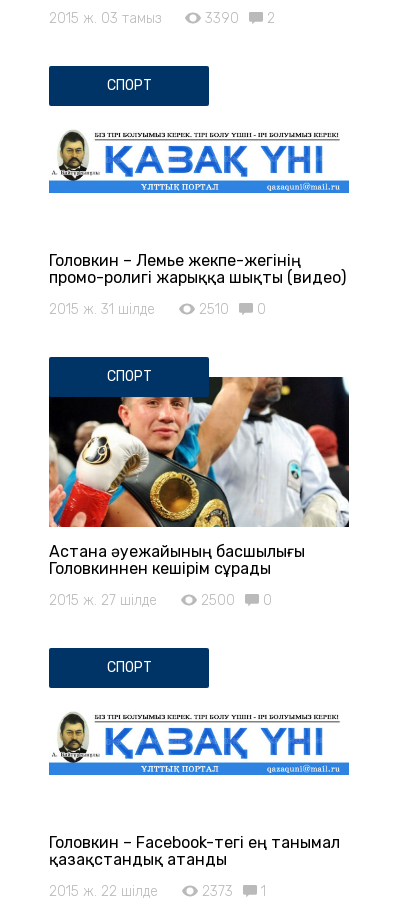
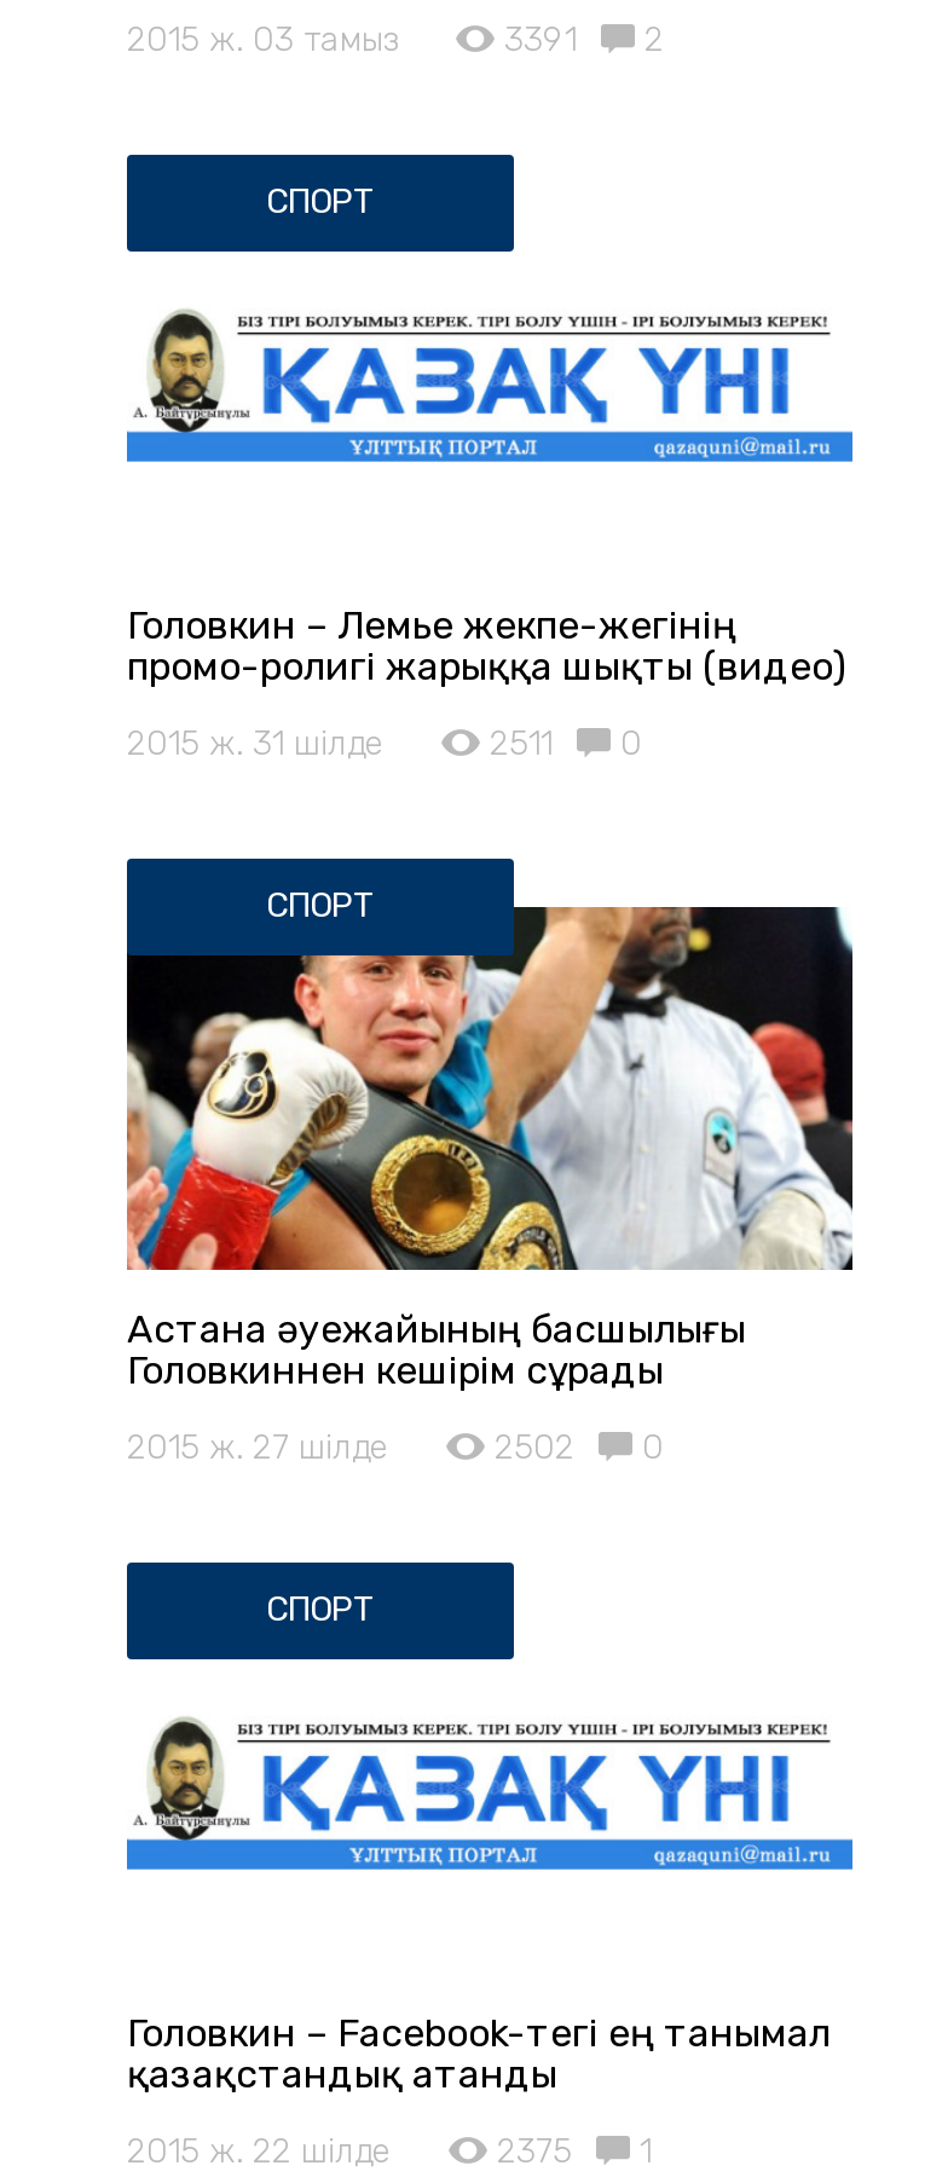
- 3390 2
+ 3391 2

- 2510 0
+ 2511 0

- 2500 0
+ 2502 0

- 2373 1
+ 2375 1
